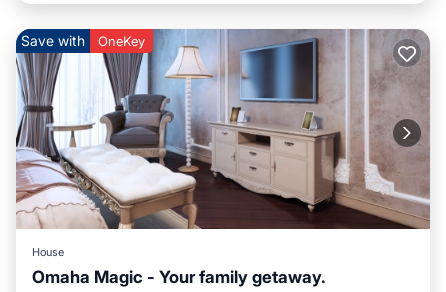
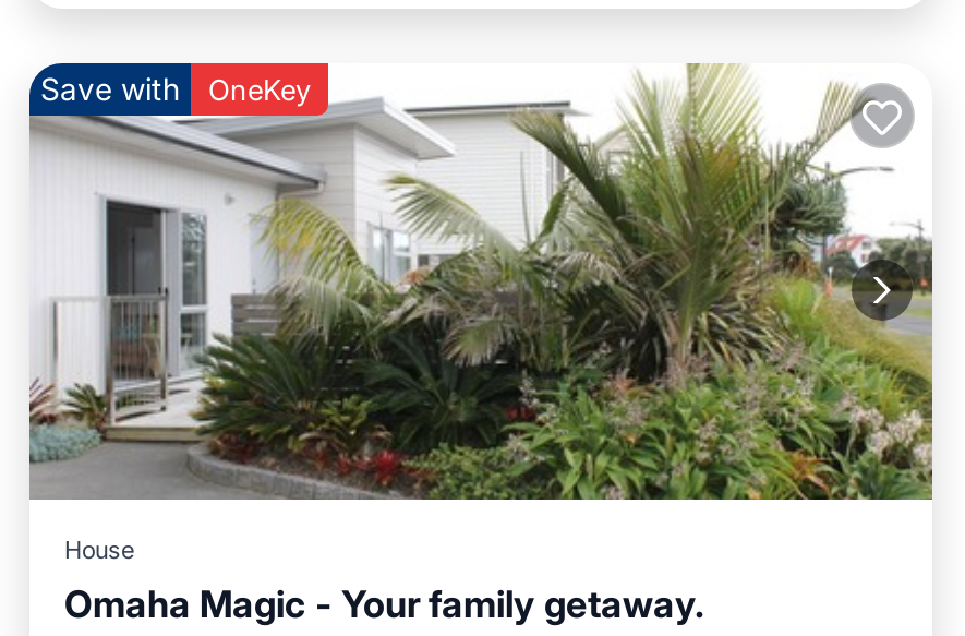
- [image]
+ [image]
